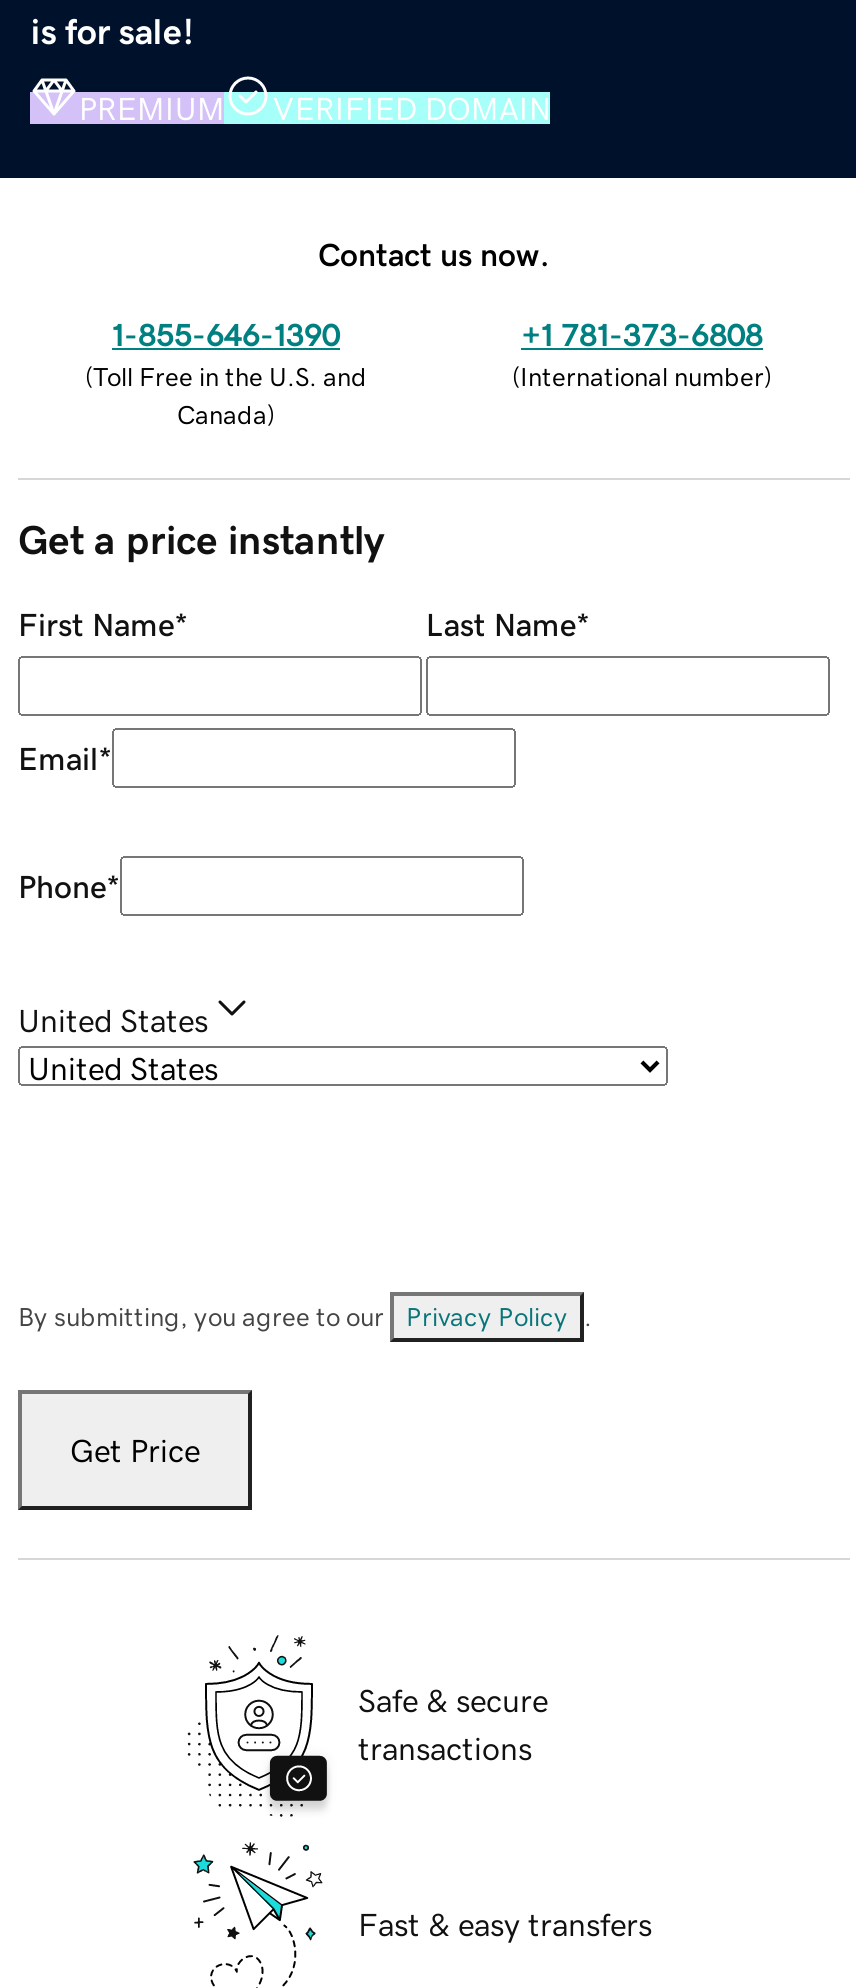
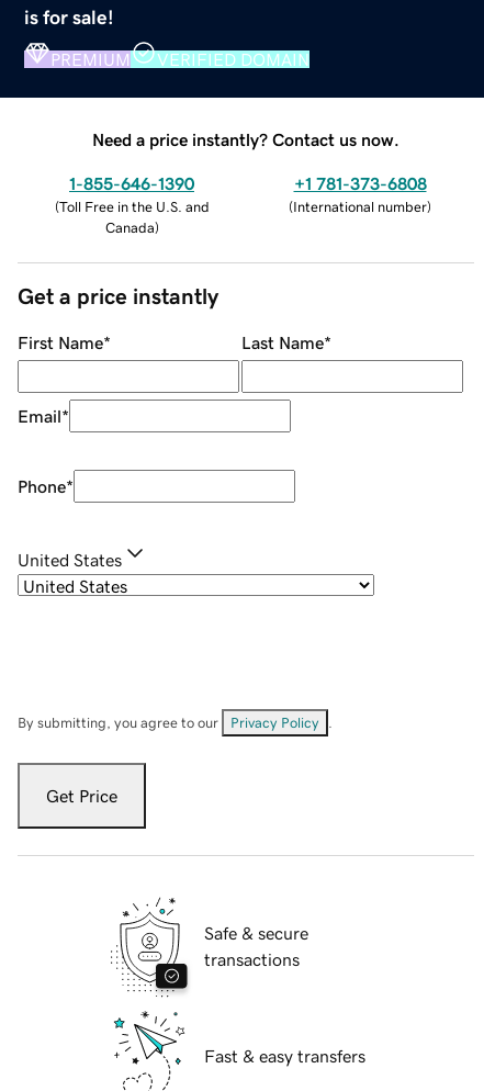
- Contact us now.
+ Need a price instantly? Contact us now.
